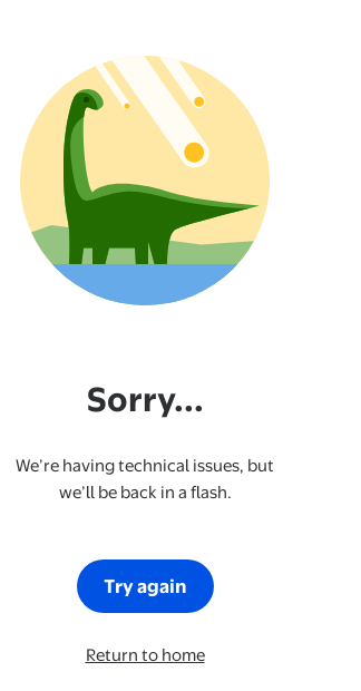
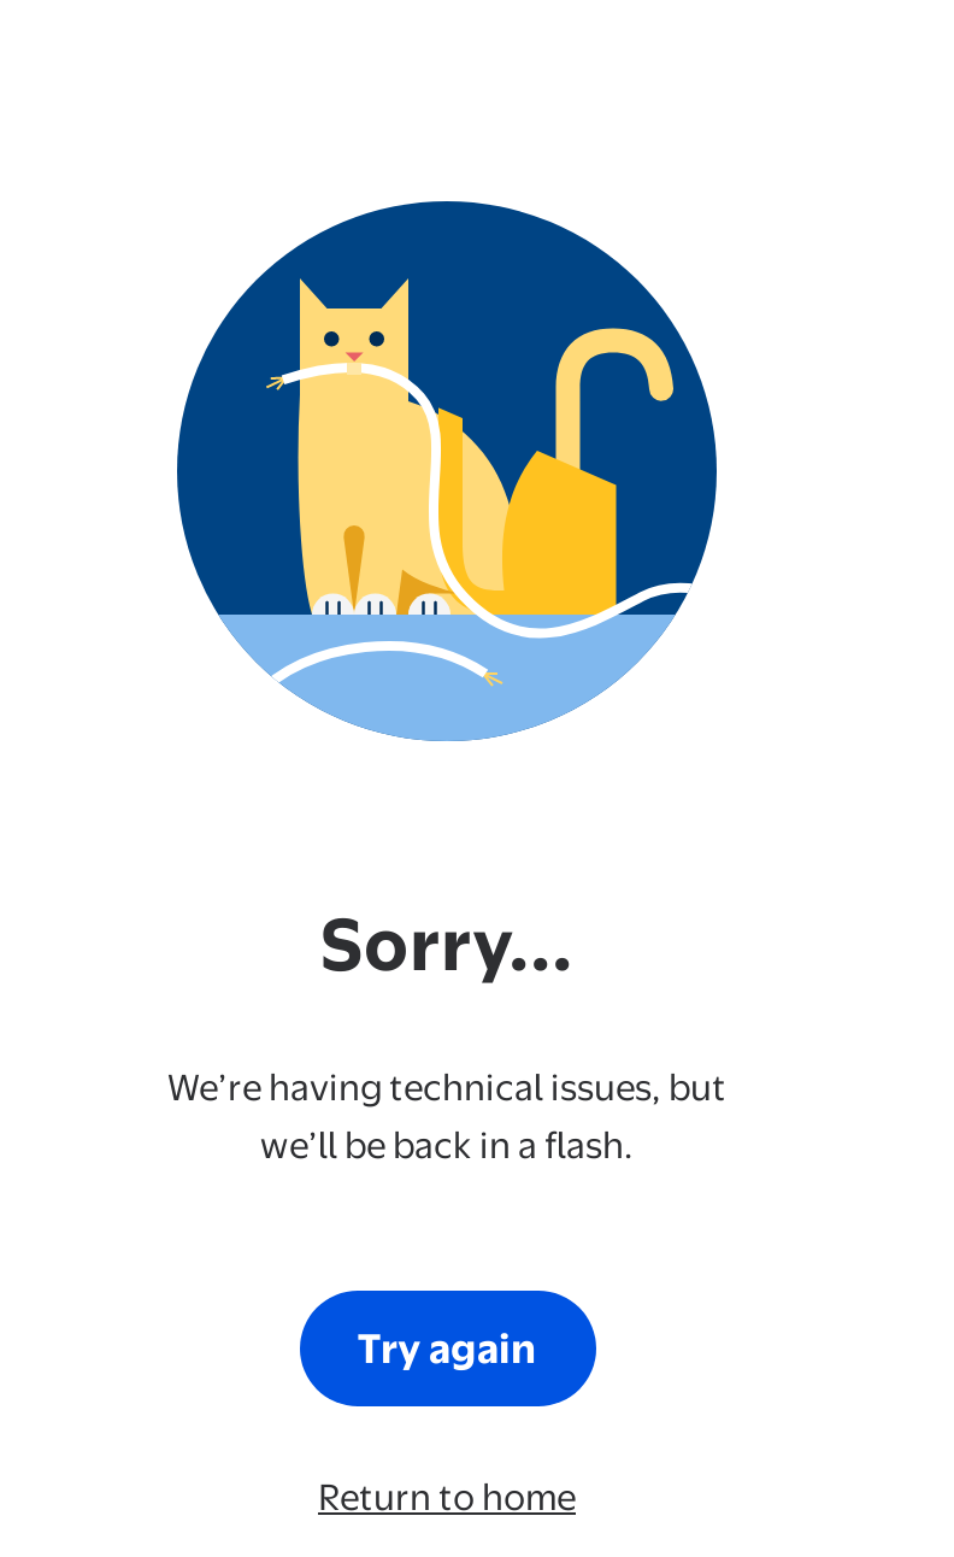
- [image]
+ [image]
